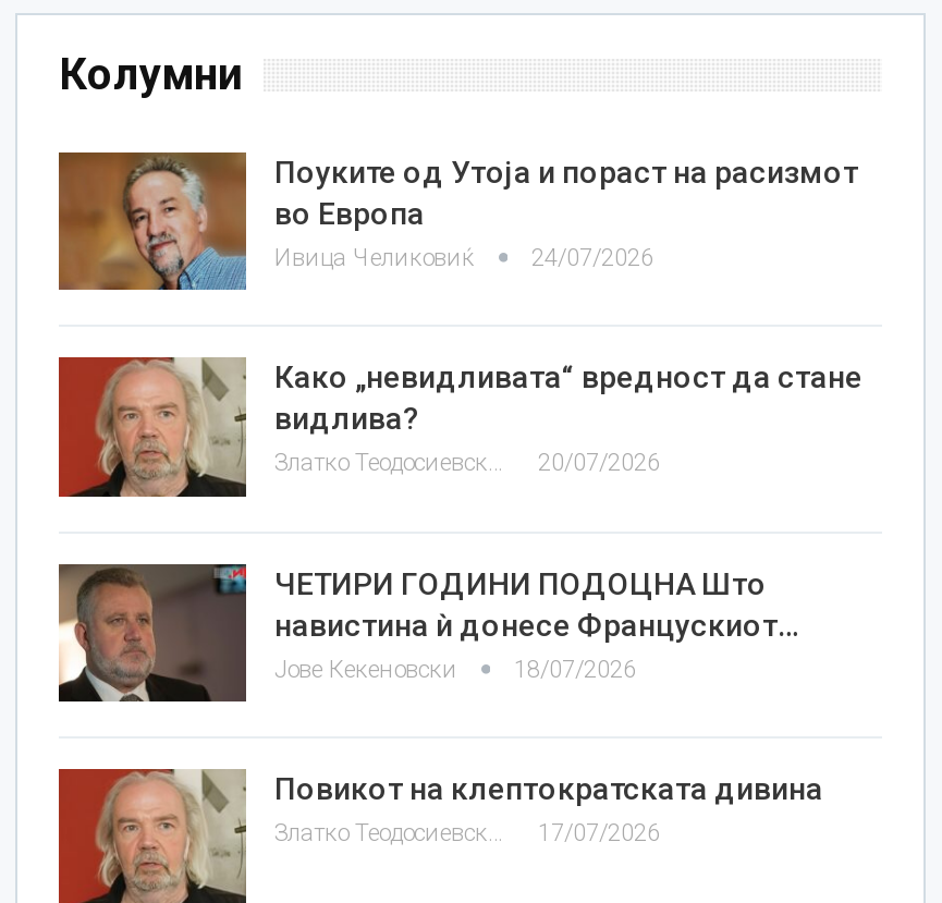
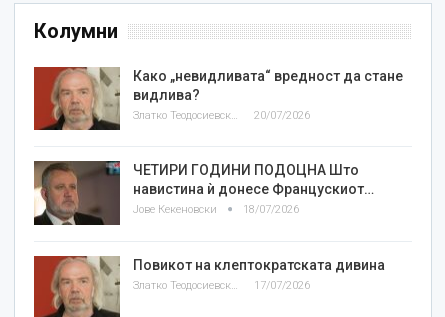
- [image]
- Поуките од Утоја и пораст на расизмот
- во Европа
- Ивица Челиковиќ
- 24/07/2026
